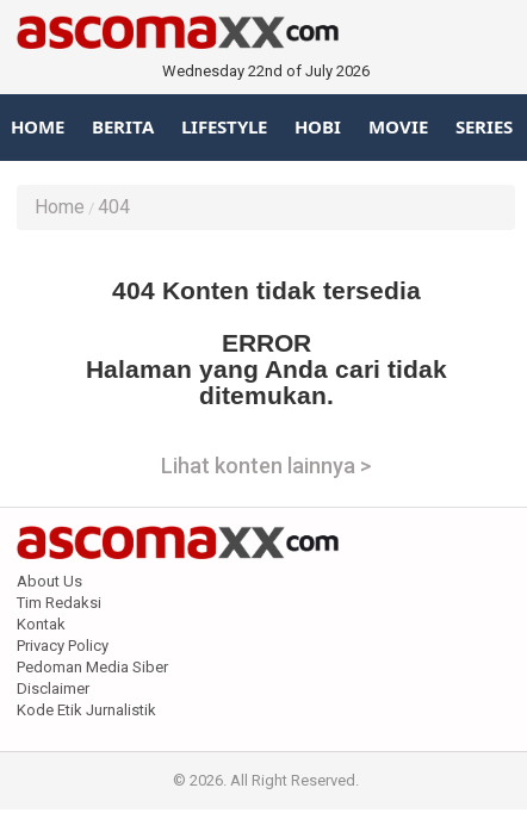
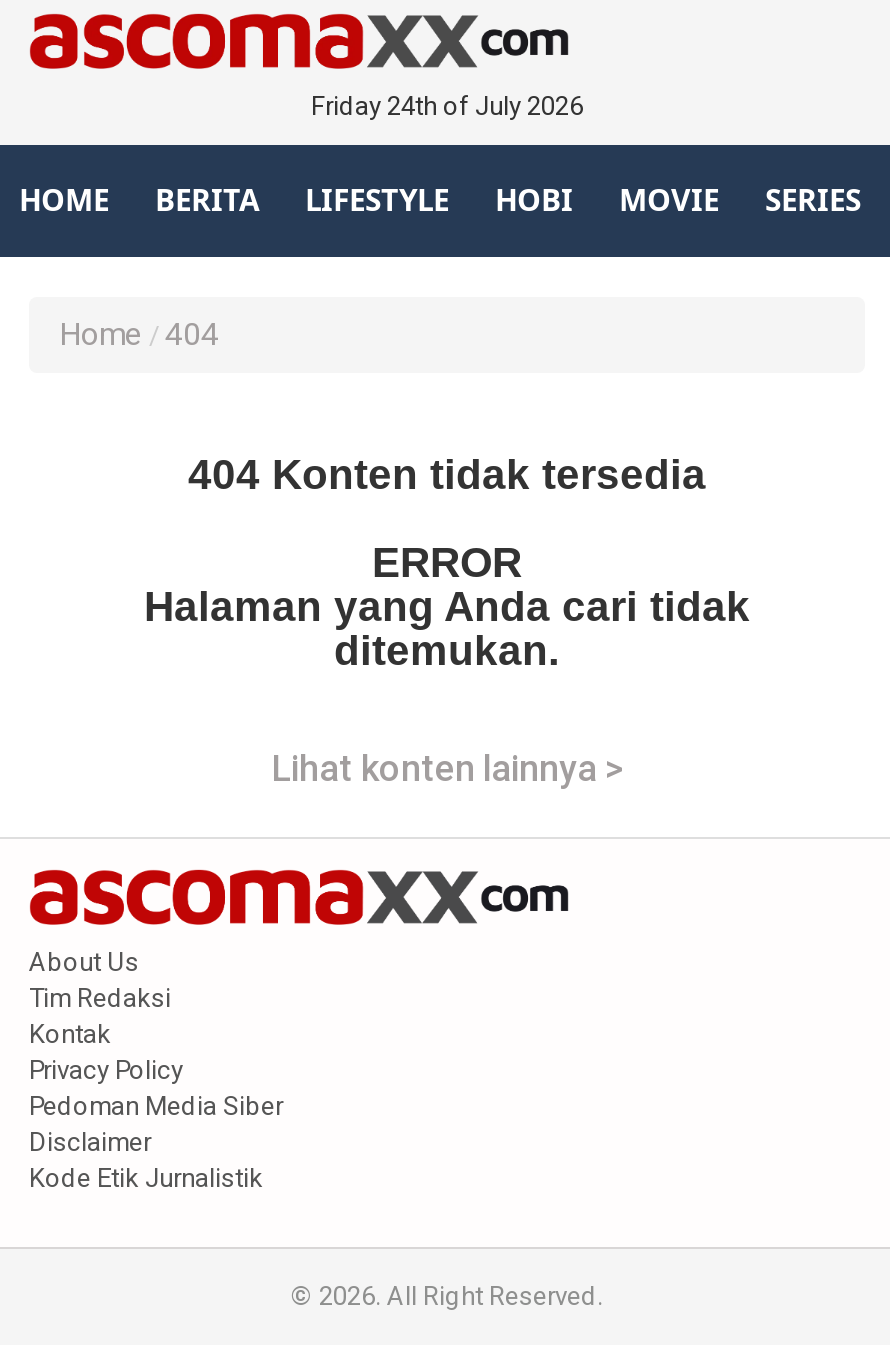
- Wednesday 22nd of July 2026
+ Friday 24th of July 2026
